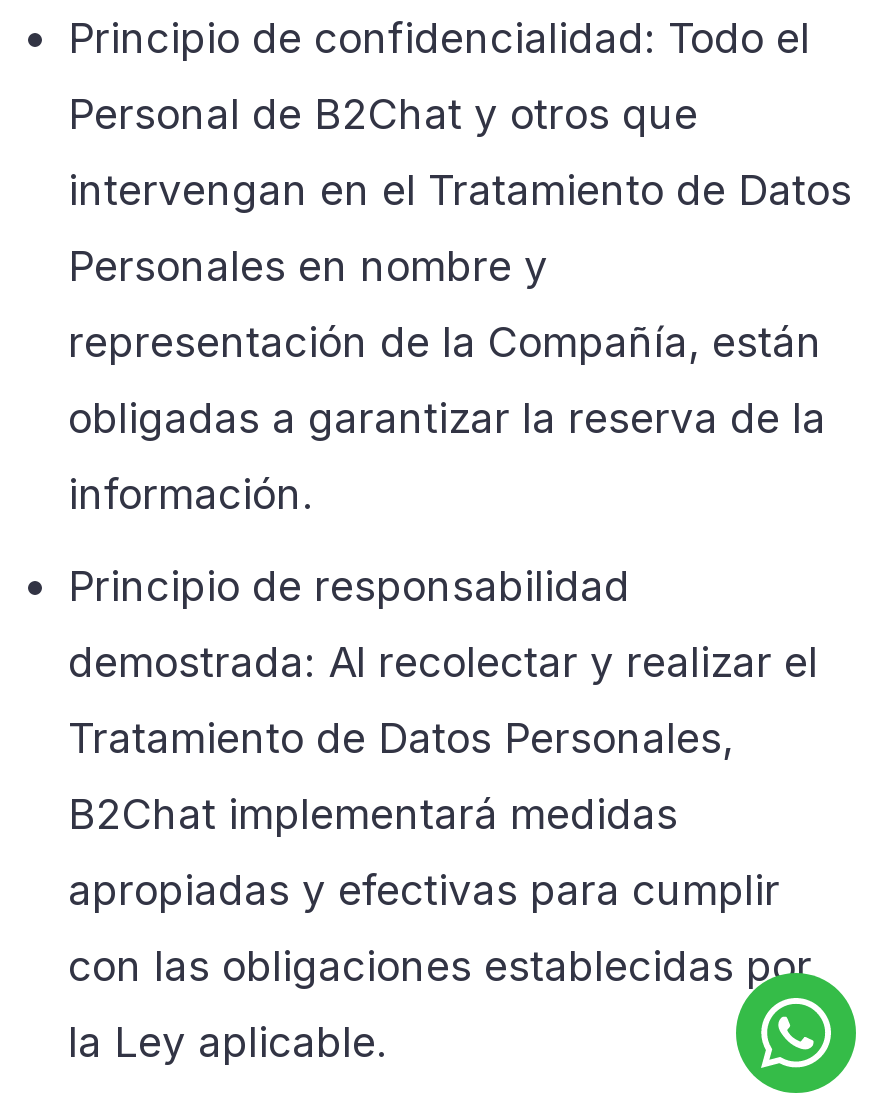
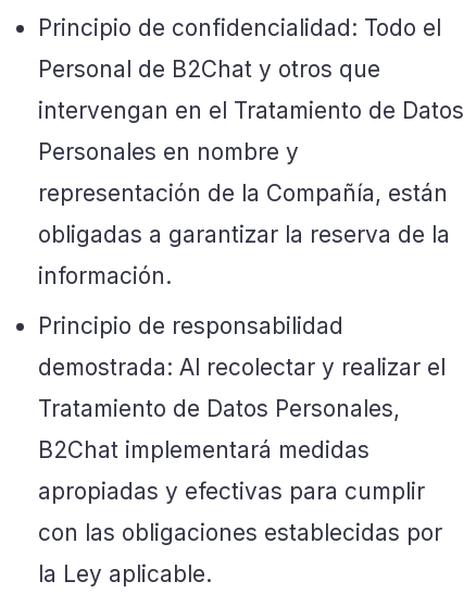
- [image]
